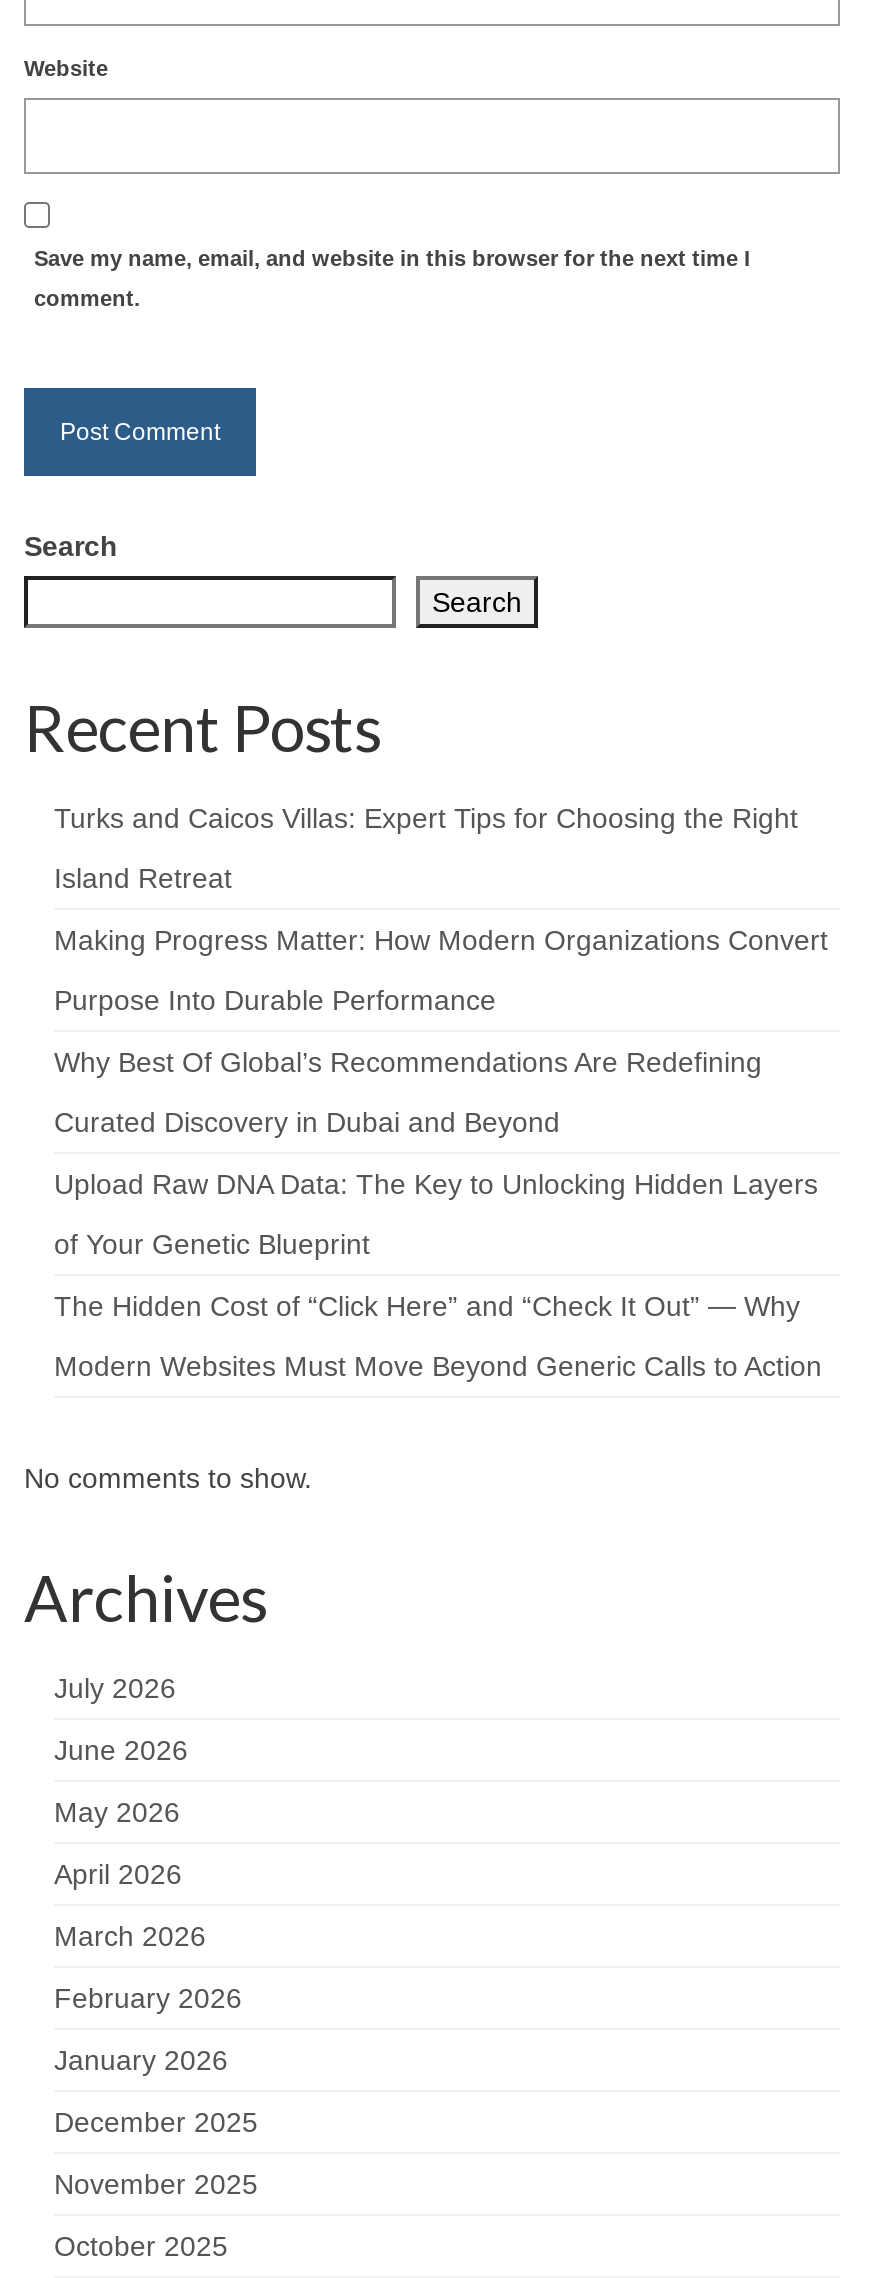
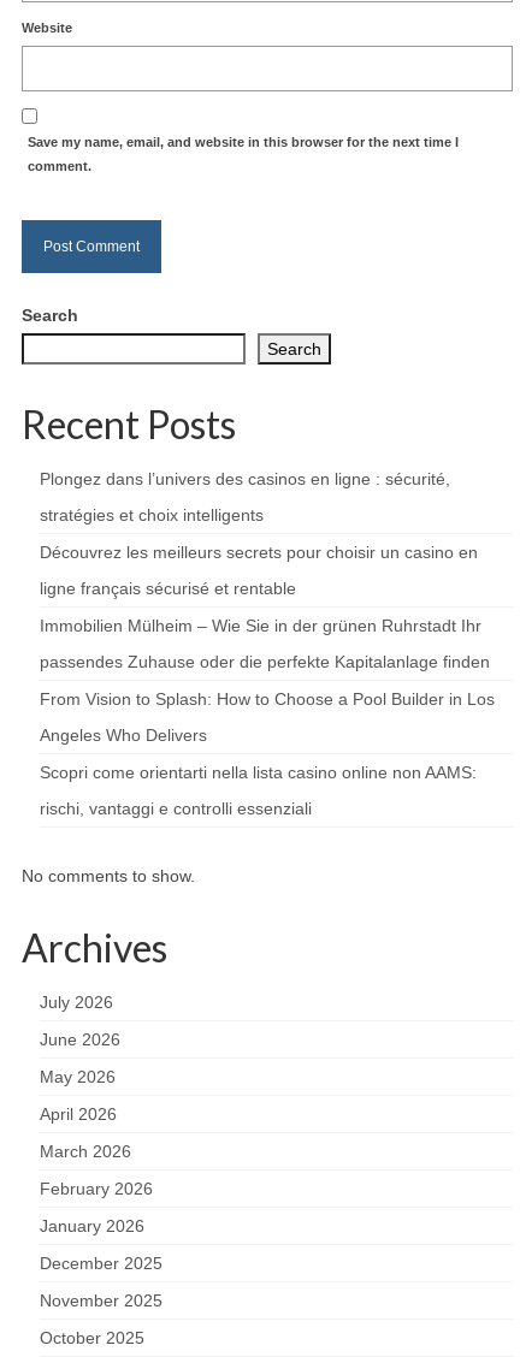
- Turks and Caicos Villas: Expert Tips for Choosing the Right
+ Plongez dans l’univers des casinos en ligne : sécurité,

- Island Retreat
+ stratégies et choix intelligents

- Making Progress Matter: How Modern Organizations Convert
+ Découvrez les meilleurs secrets pour choisir un casino en

- Purpose Into Durable Performance
+ ligne français sécurisé et rentable

- Why Best Of Global’s Recommendations Are Redefining
+ Immobilien Mülheim – Wie Sie in der grünen Ruhrstadt Ihr

- Curated Discovery in Dubai and Beyond
+ passendes Zuhause oder die perfekte Kapitalanlage finden

- Upload Raw DNA Data: The Key to Unlocking Hidden Layers
+ From Vision to Splash: How to Choose a Pool Builder in Los

- of Your Genetic Blueprint
+ Angeles Who Delivers

- The Hidden Cost of “Click Here” and “Check It Out” — Why
+ Scopri come orientarti nella lista casino online non AAMS:

- Modern Websites Must Move Beyond Generic Calls to Action
+ rischi, vantaggi e controlli essenziali
